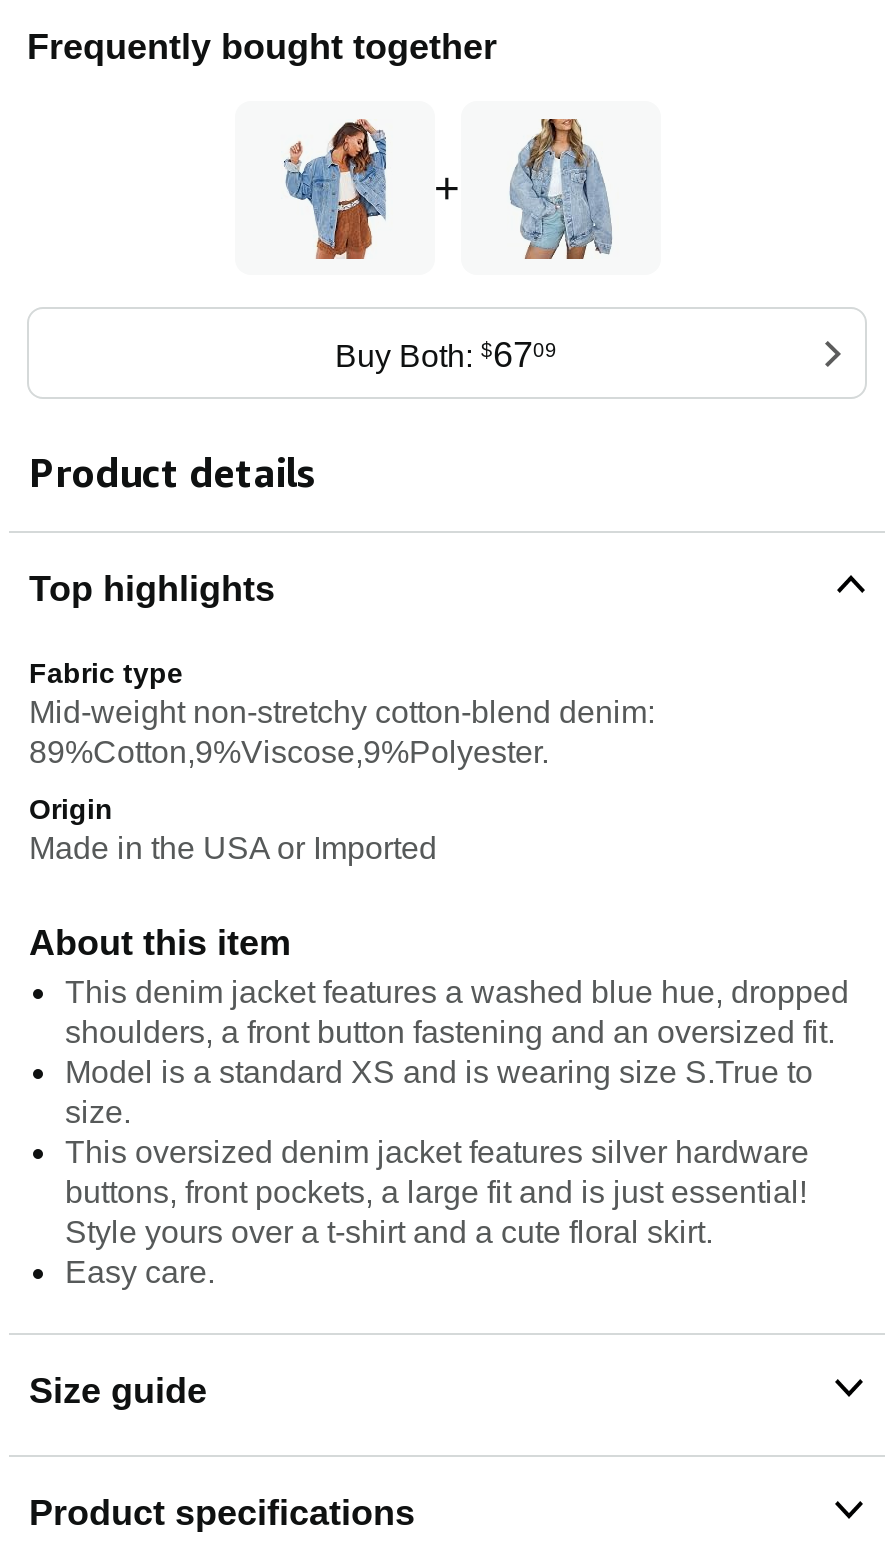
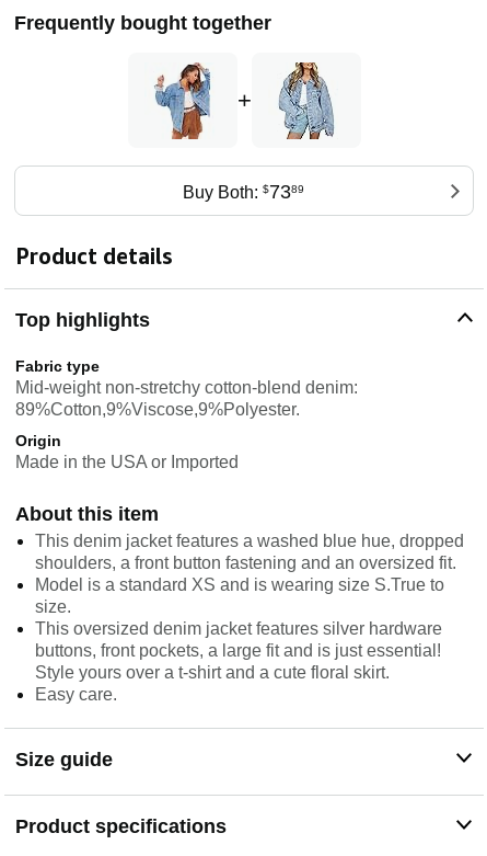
- Buy Both: $6709
+ Buy Both: $7389
